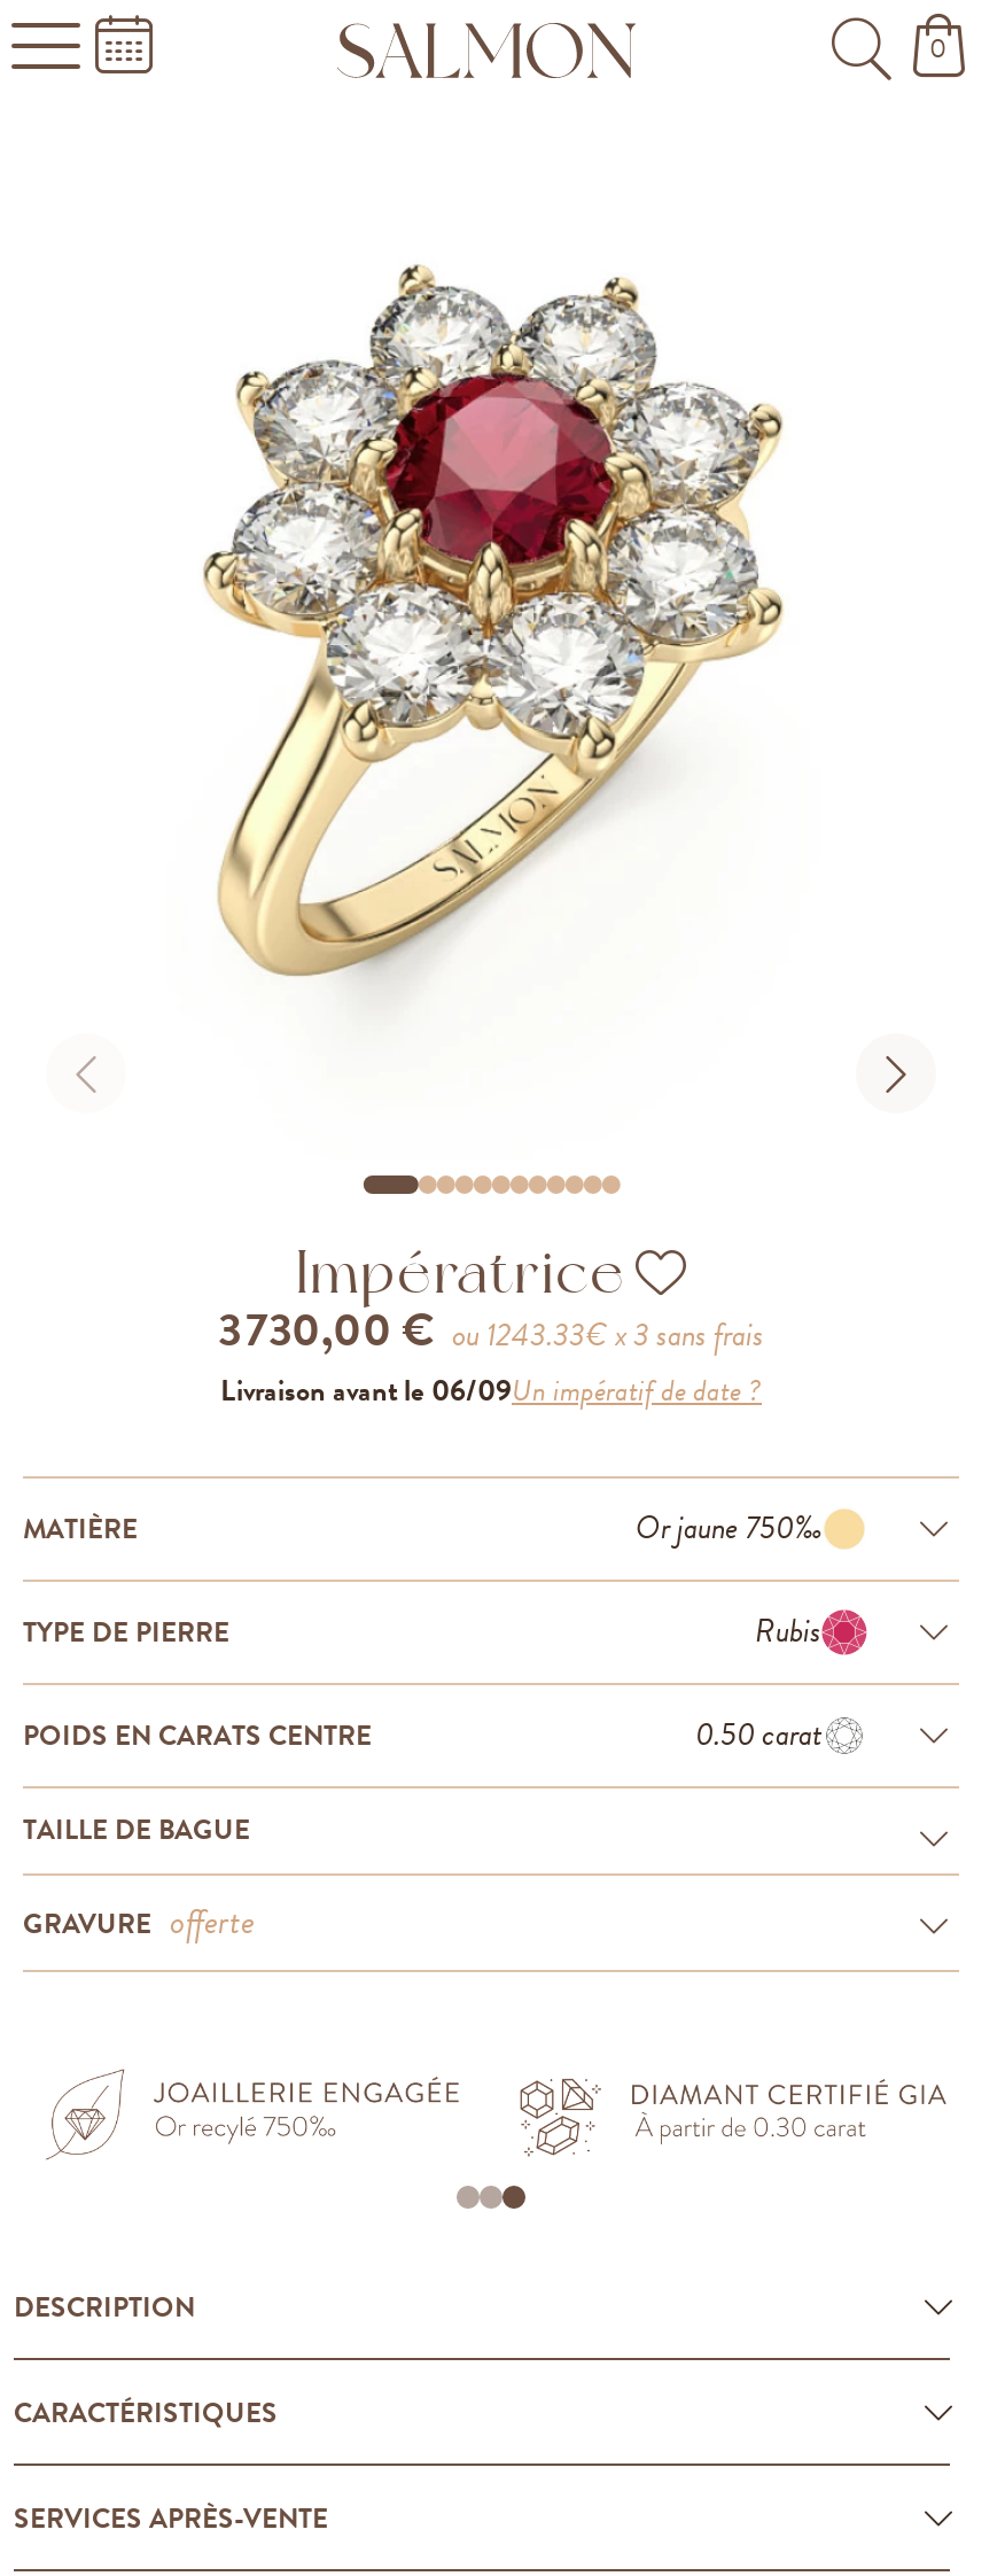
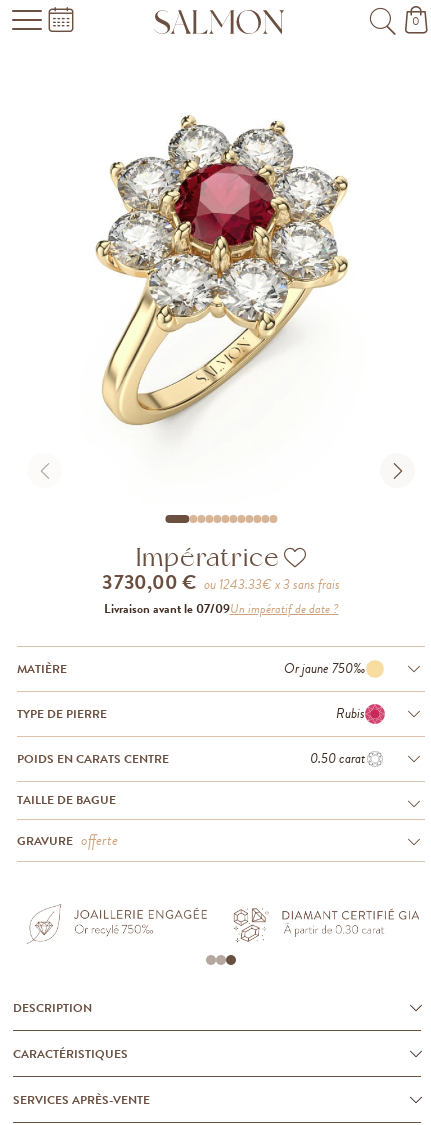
- Livraison avant le 06/09Un impératif de date ?
+ Livraison avant le 07/09Un impératif de date ?
